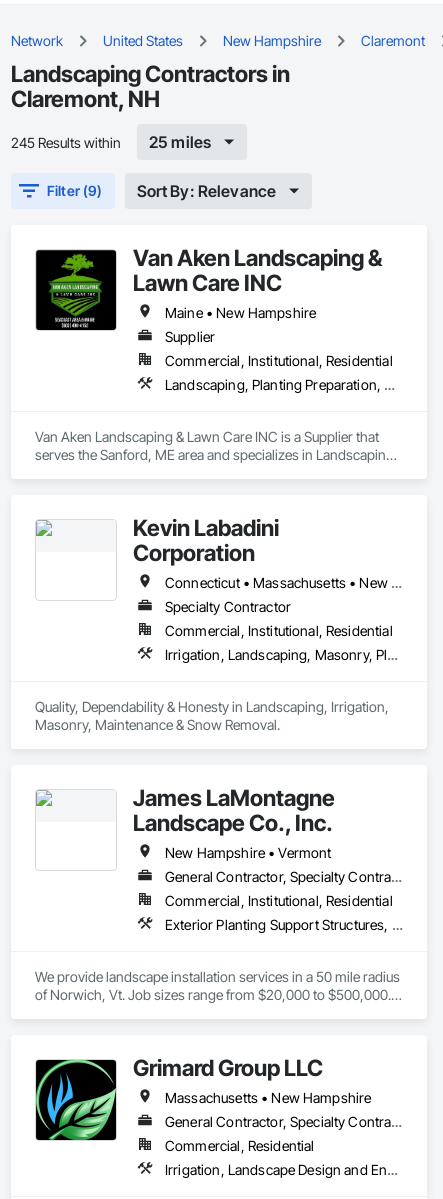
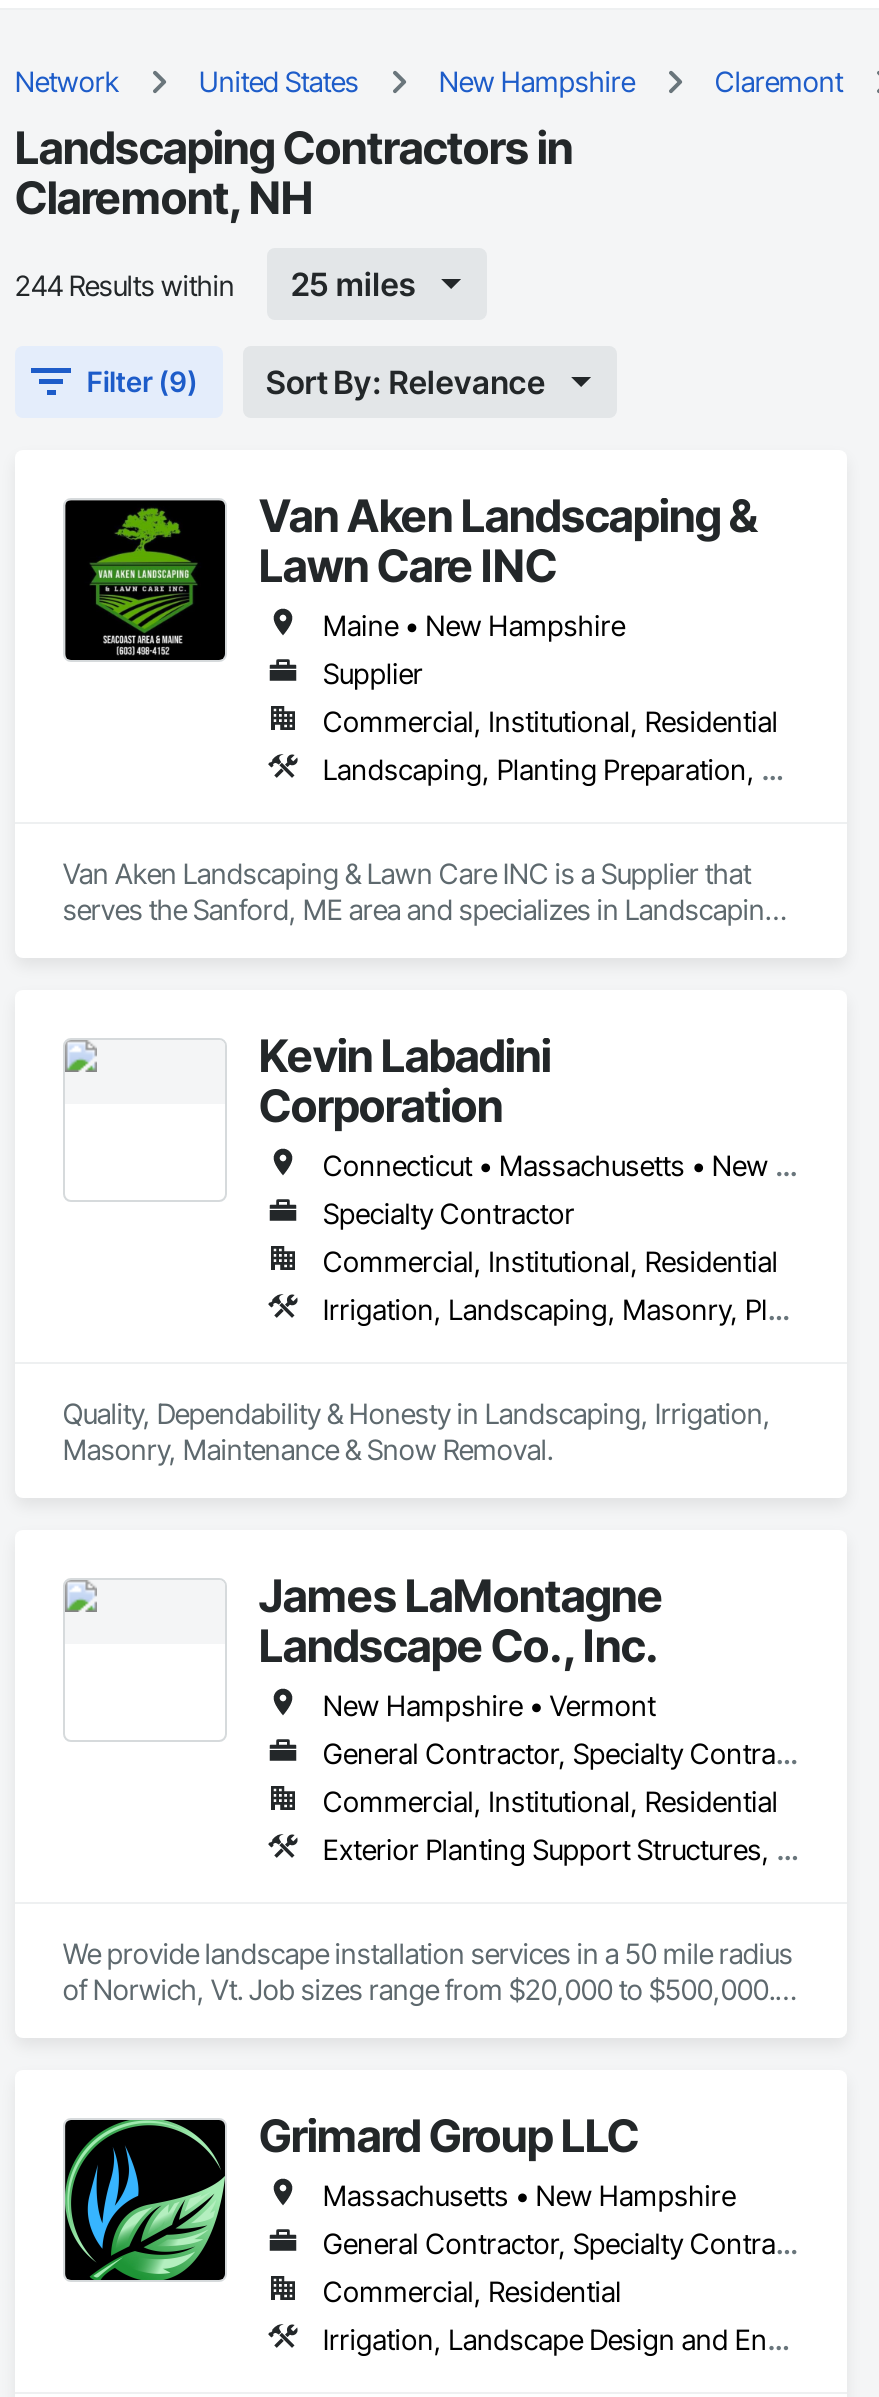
- 245 Results within
+ 244 Results within
